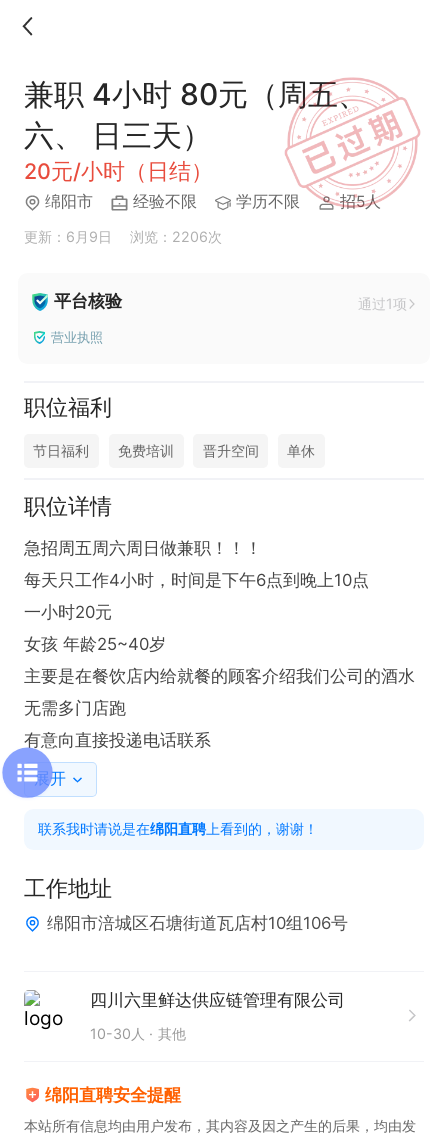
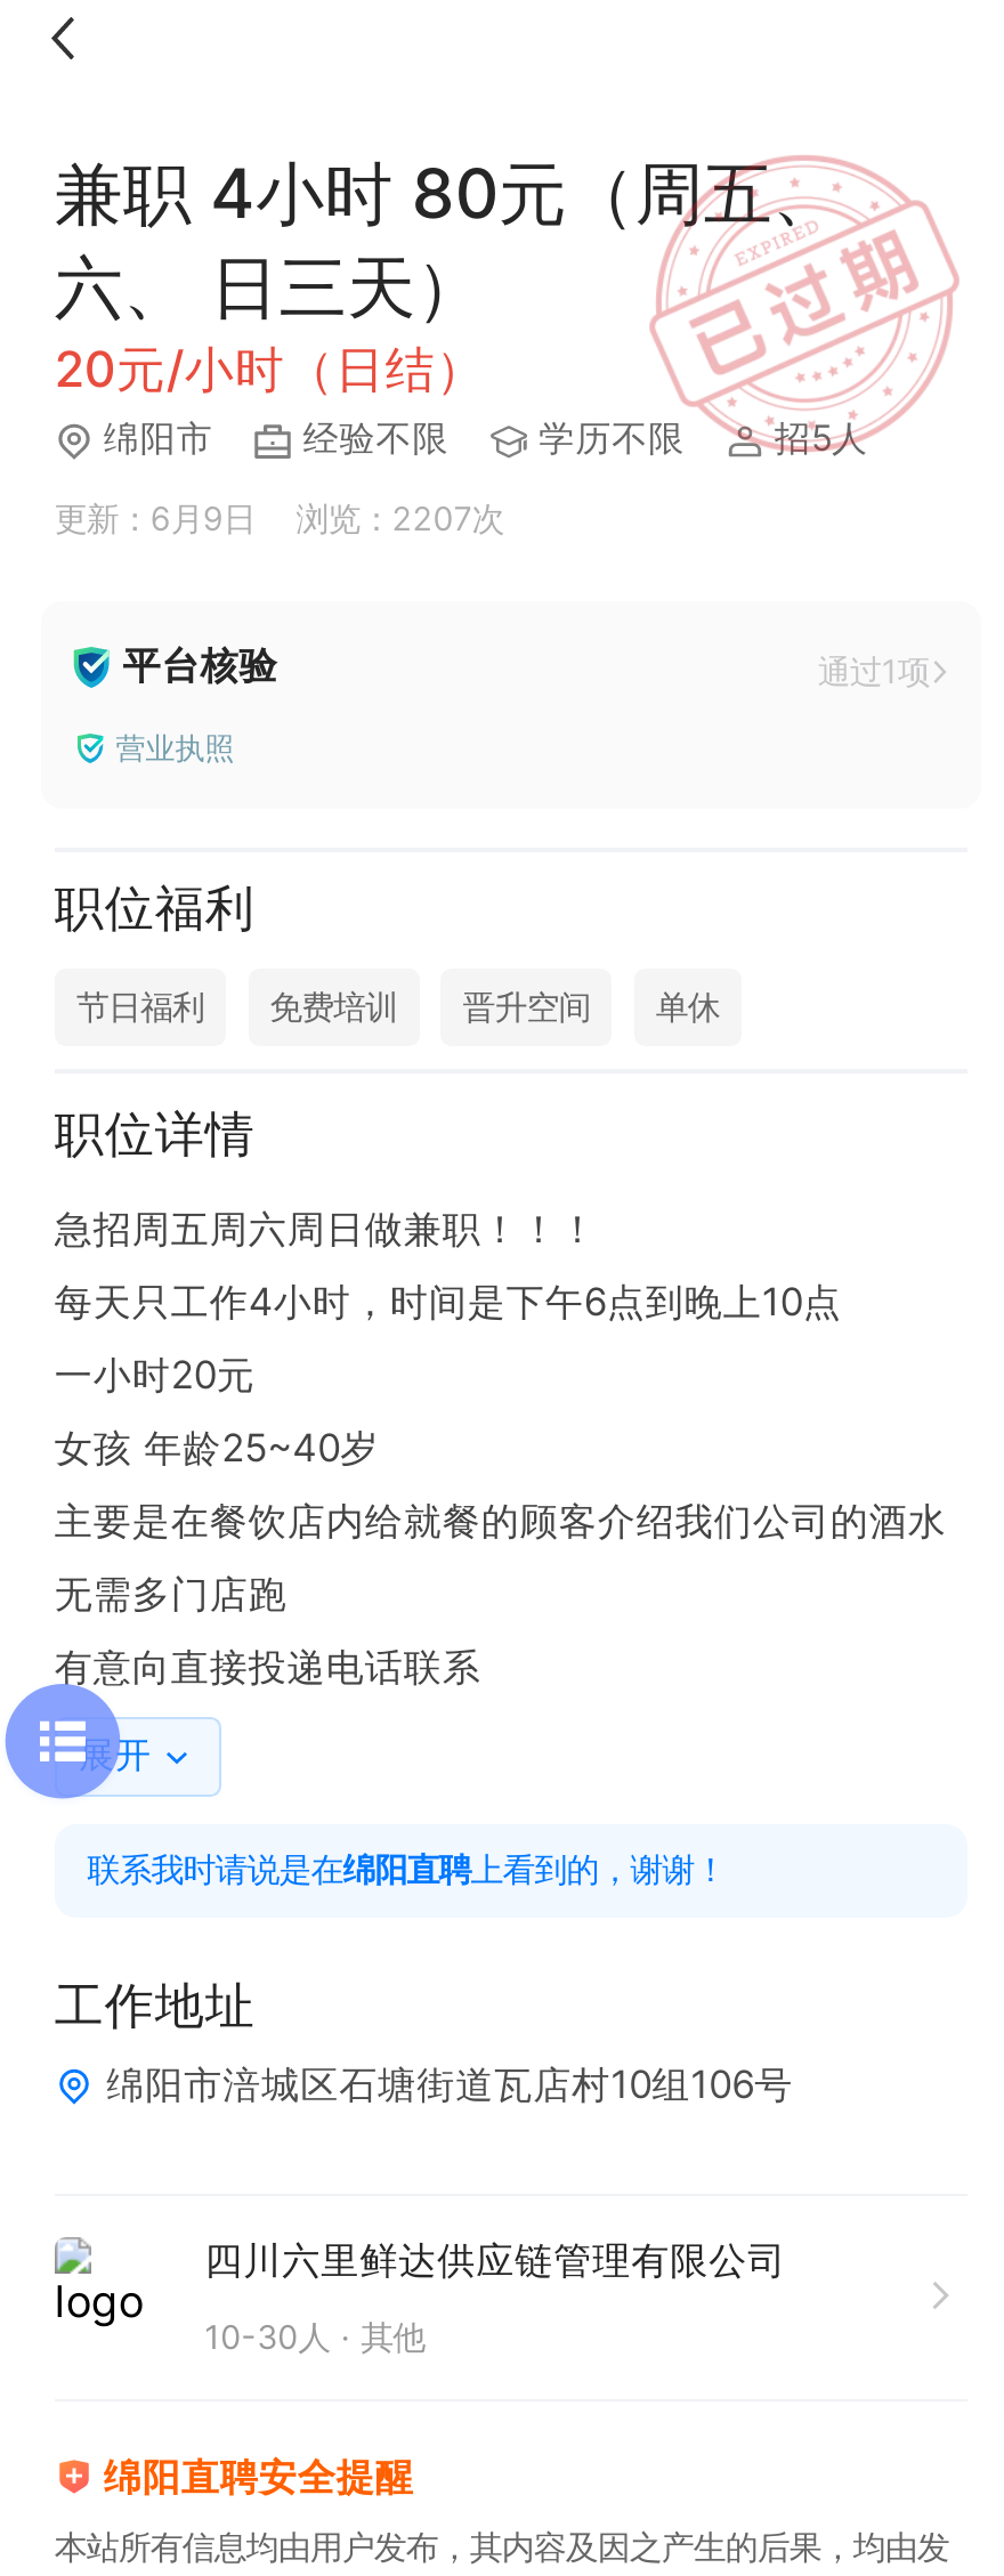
- 更新：6月9日 浏览：2206次
+ 更新：6月9日 浏览：2207次
